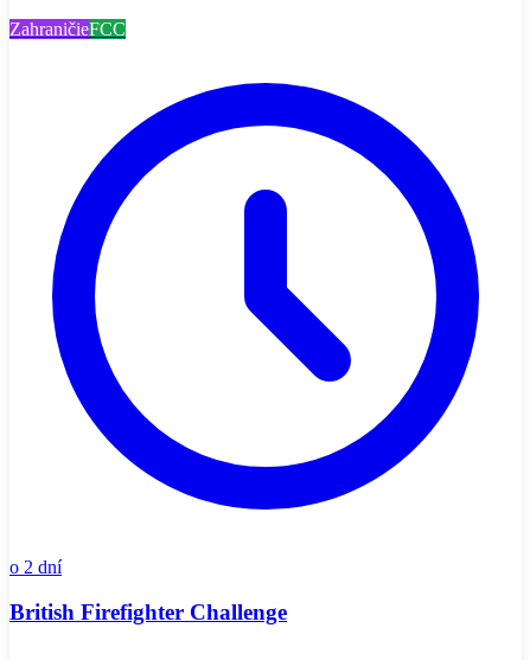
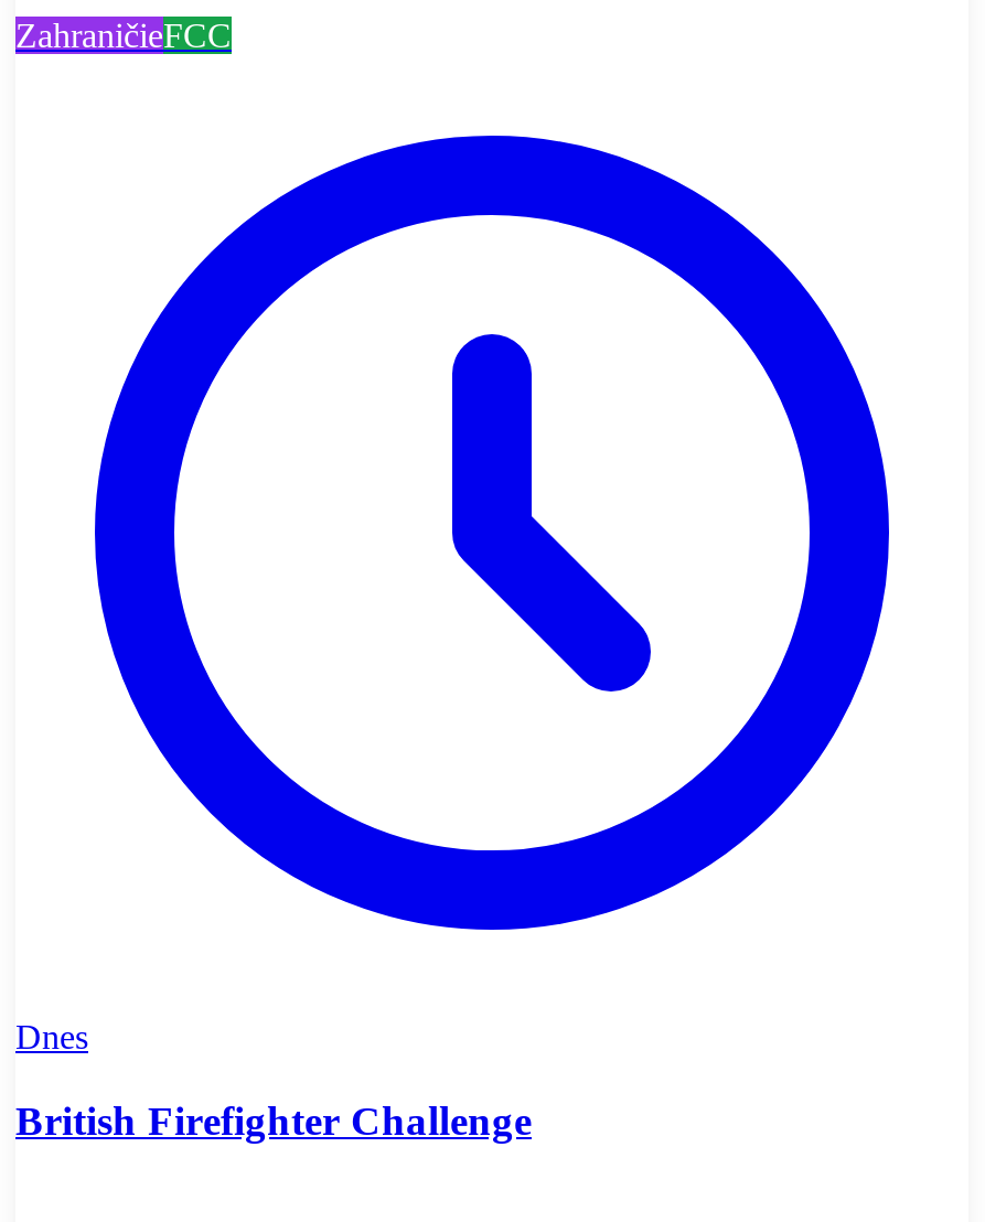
- o 2 dní
+ Dnes
